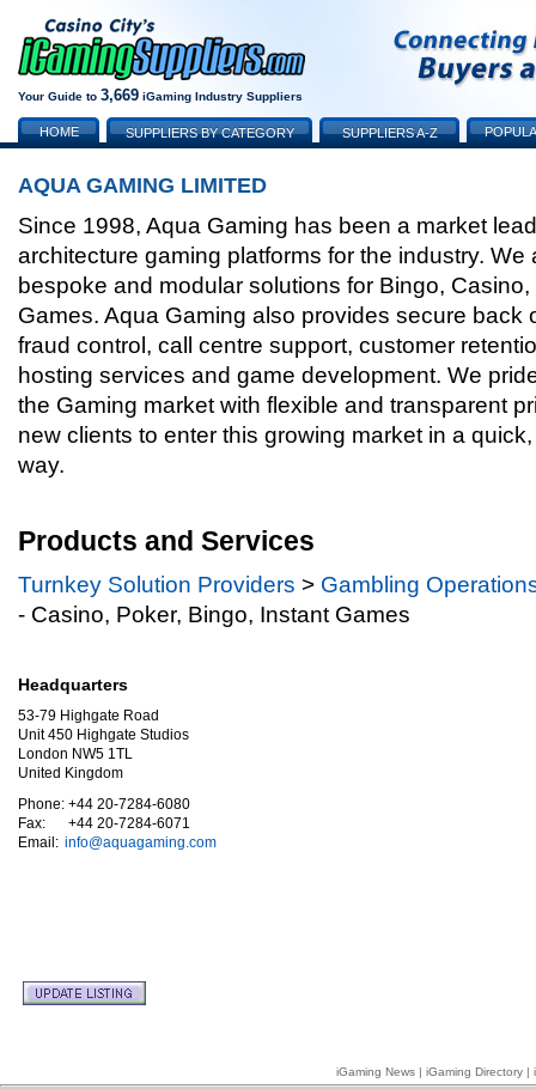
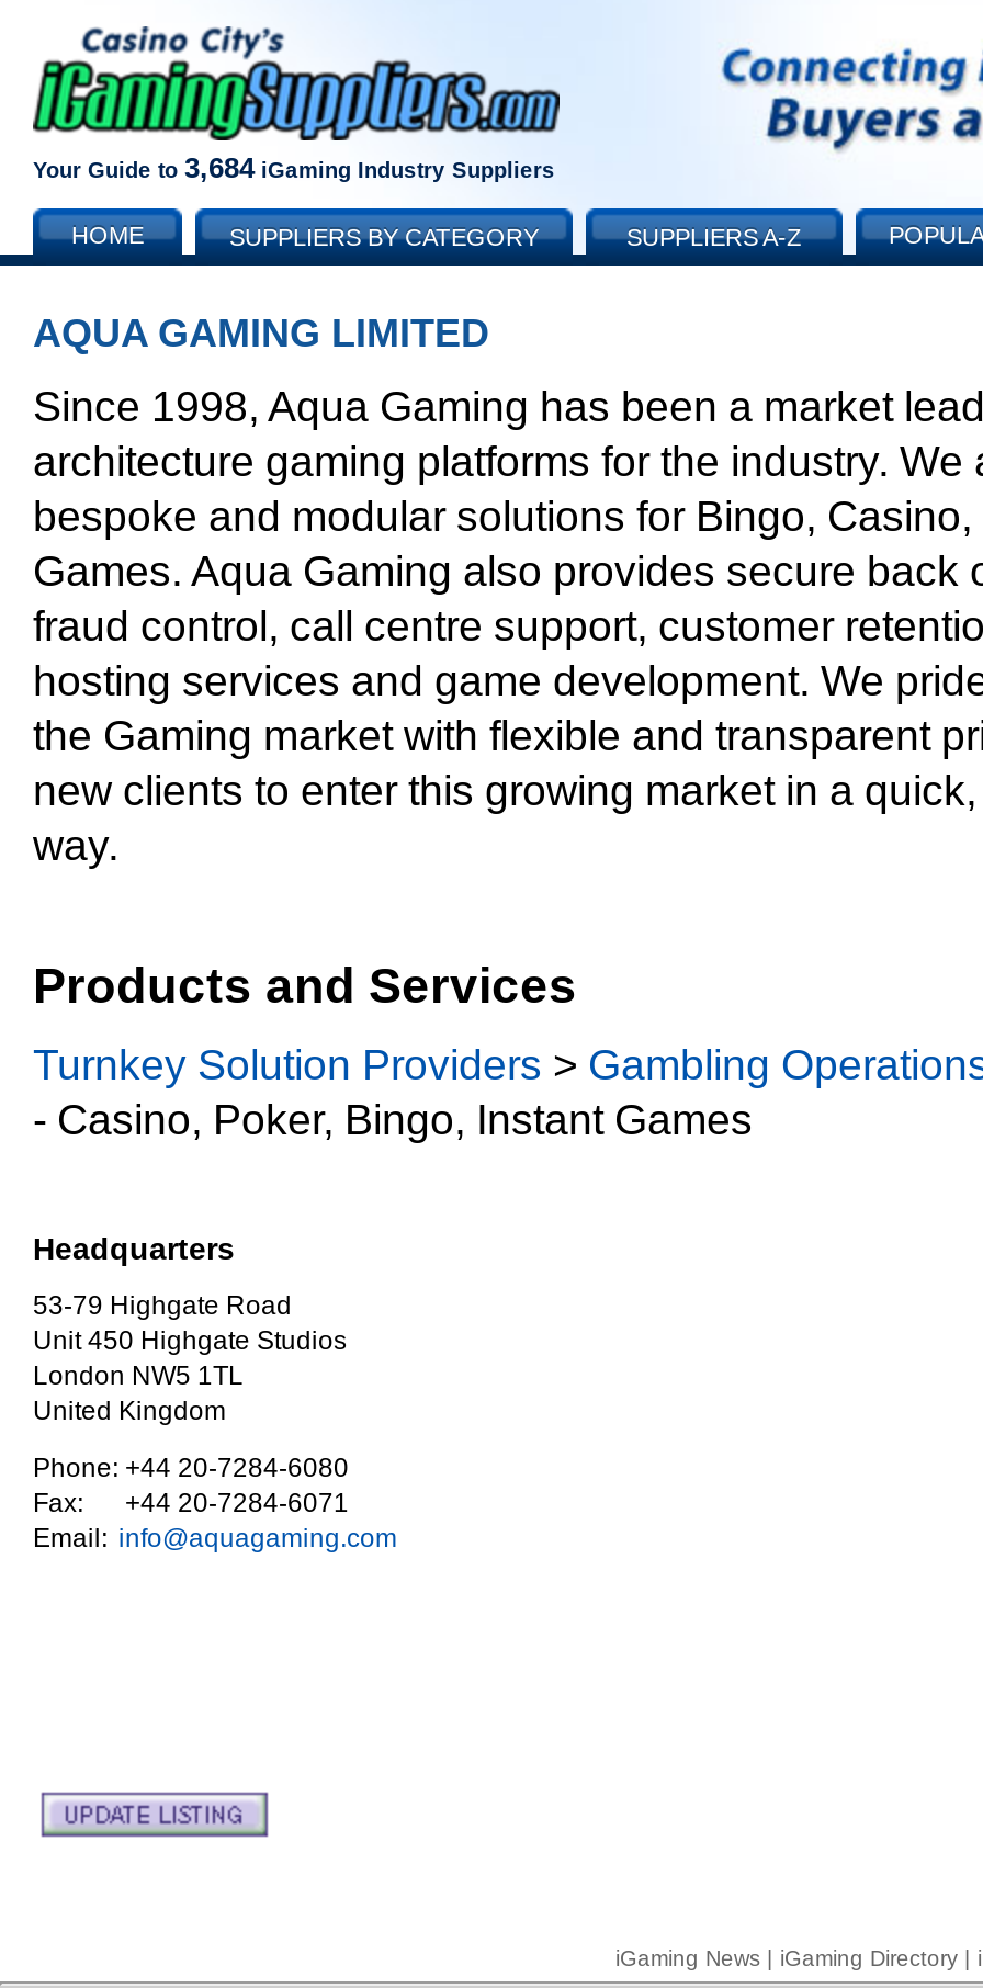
- Your Guide to 3,669 iGaming Industry Suppliers
+ Your Guide to 3,684 iGaming Industry Suppliers
